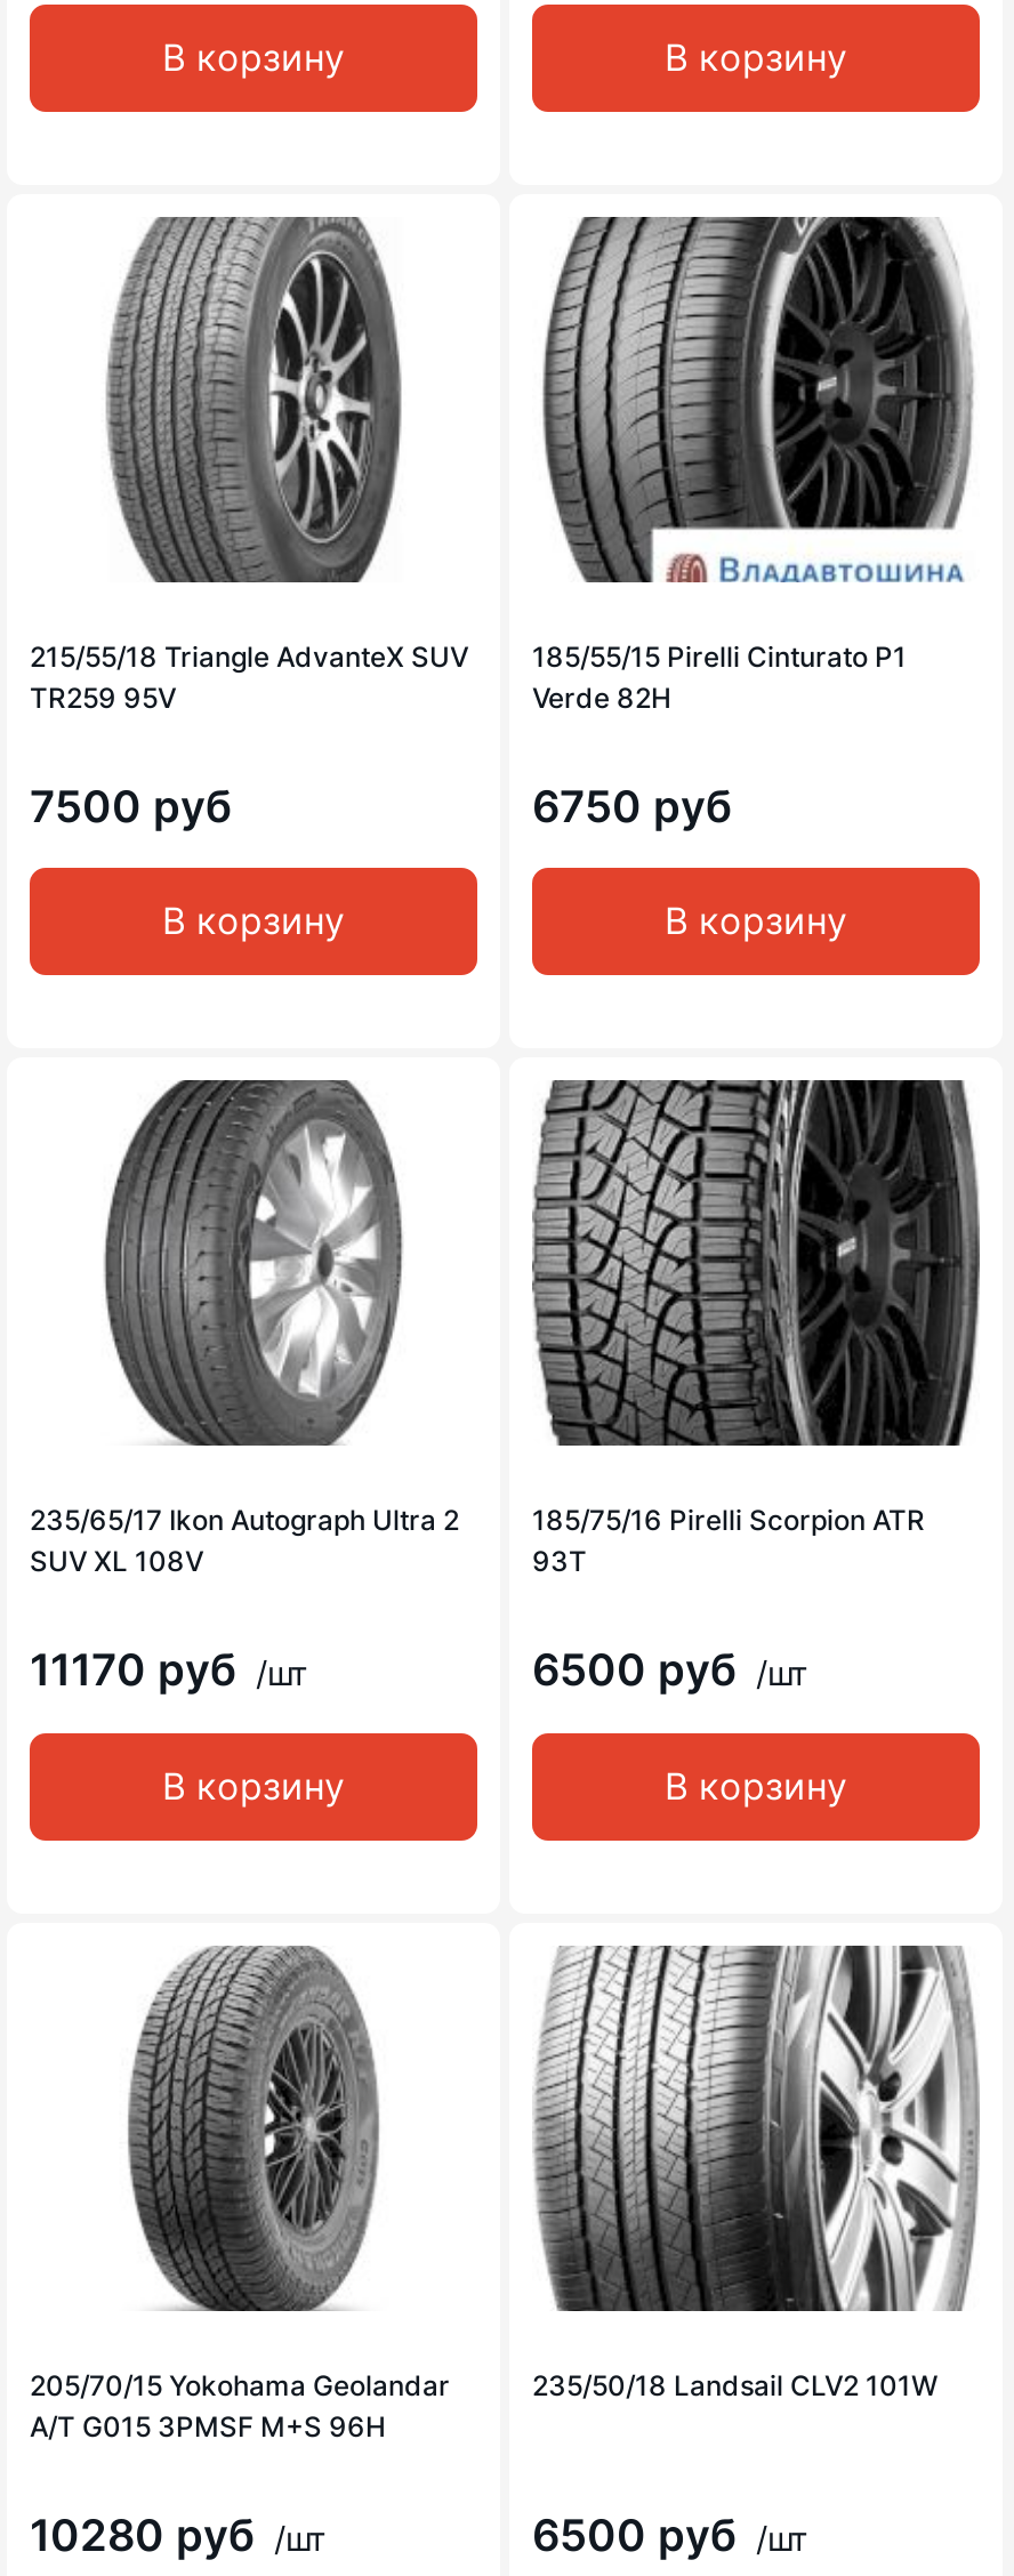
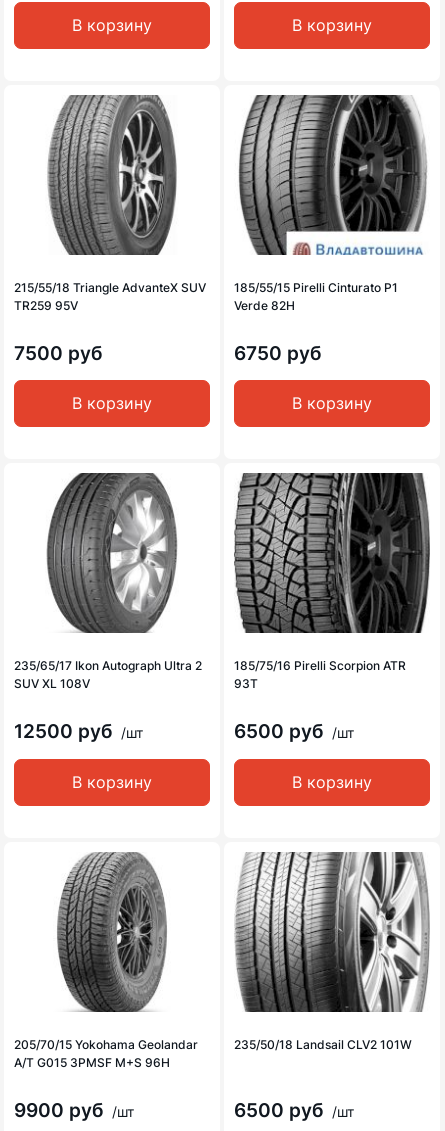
- 11170 руб /шт
+ 12500 руб /шт

- 10280 руб /шт
+ 9900 руб /шт
